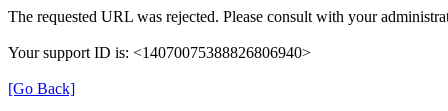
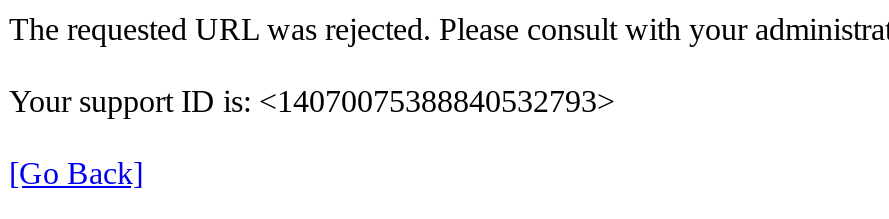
- Your support ID is: <14070075388826806940>
+ Your support ID is: <14070075388840532793>
